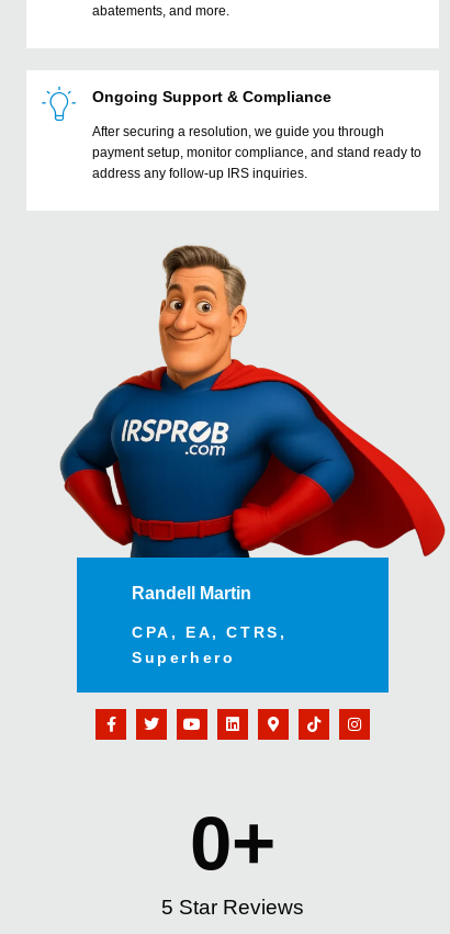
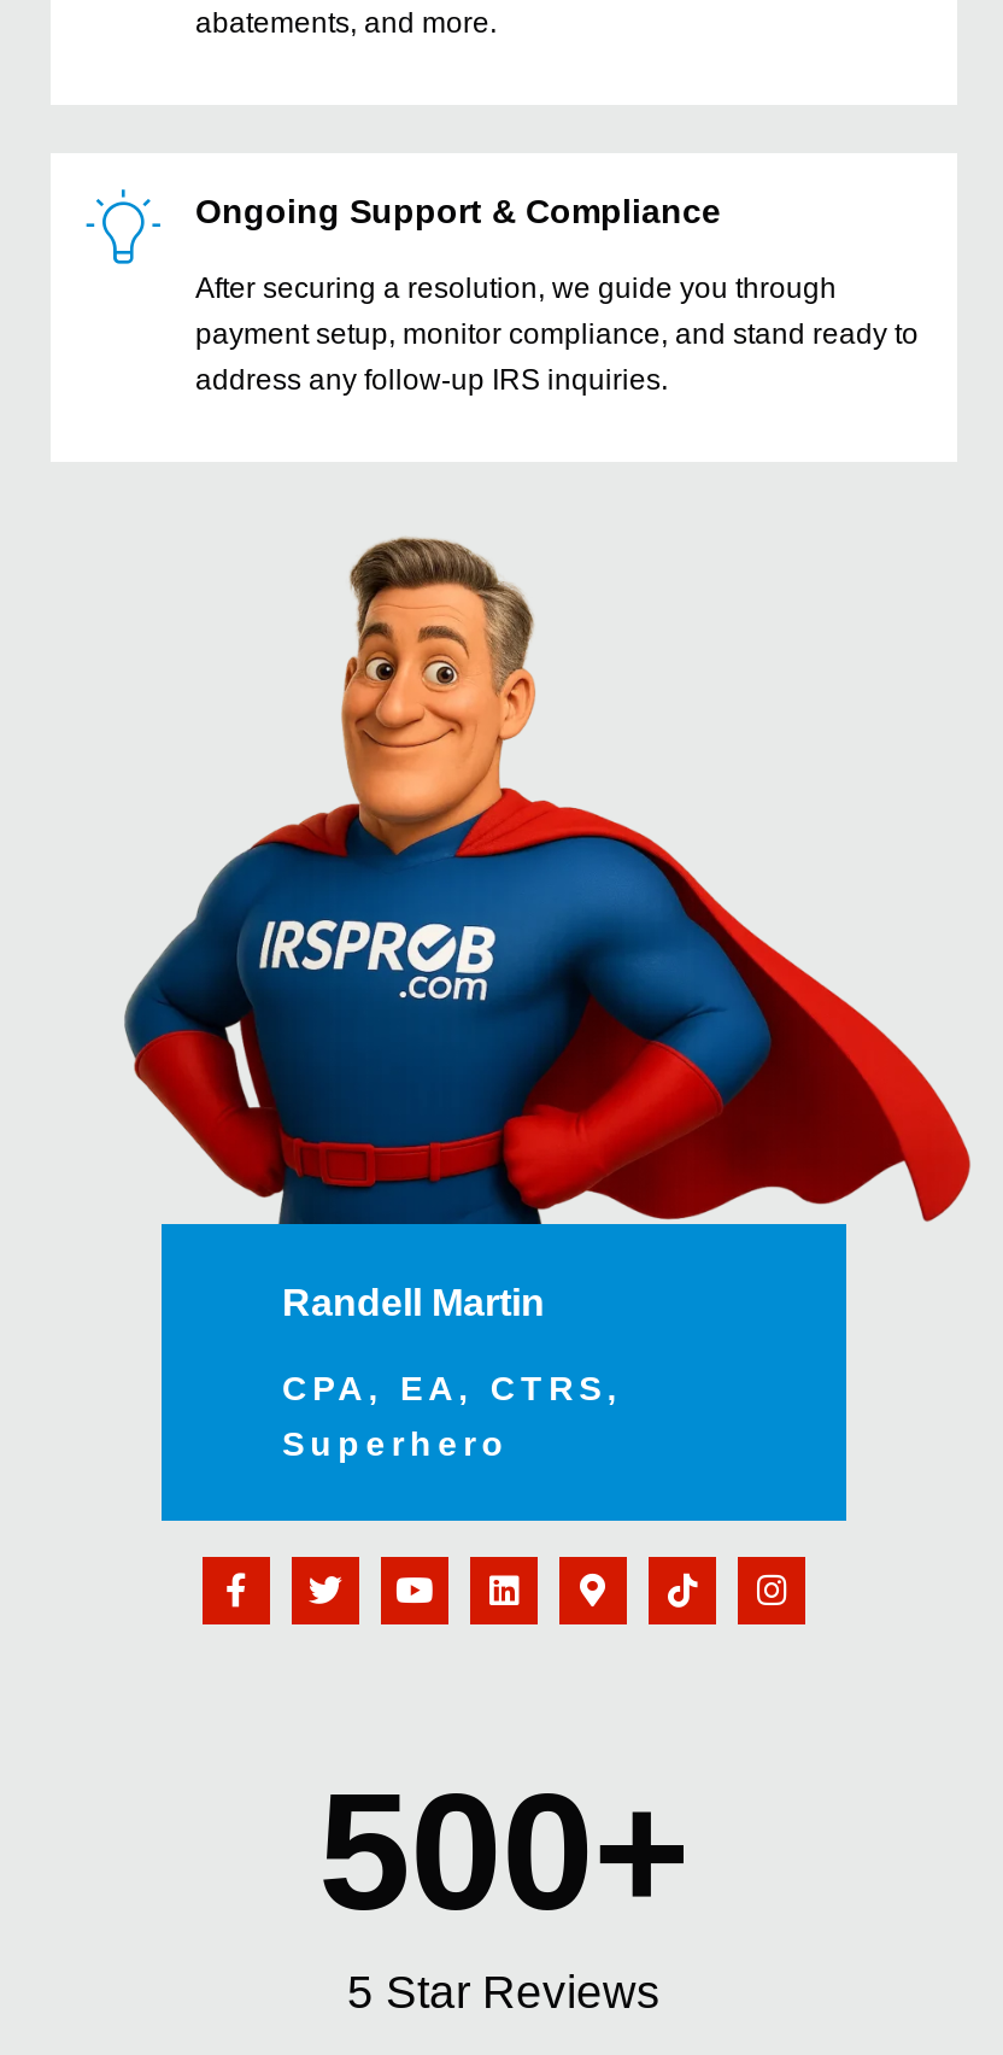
- 0+
+ 500+
